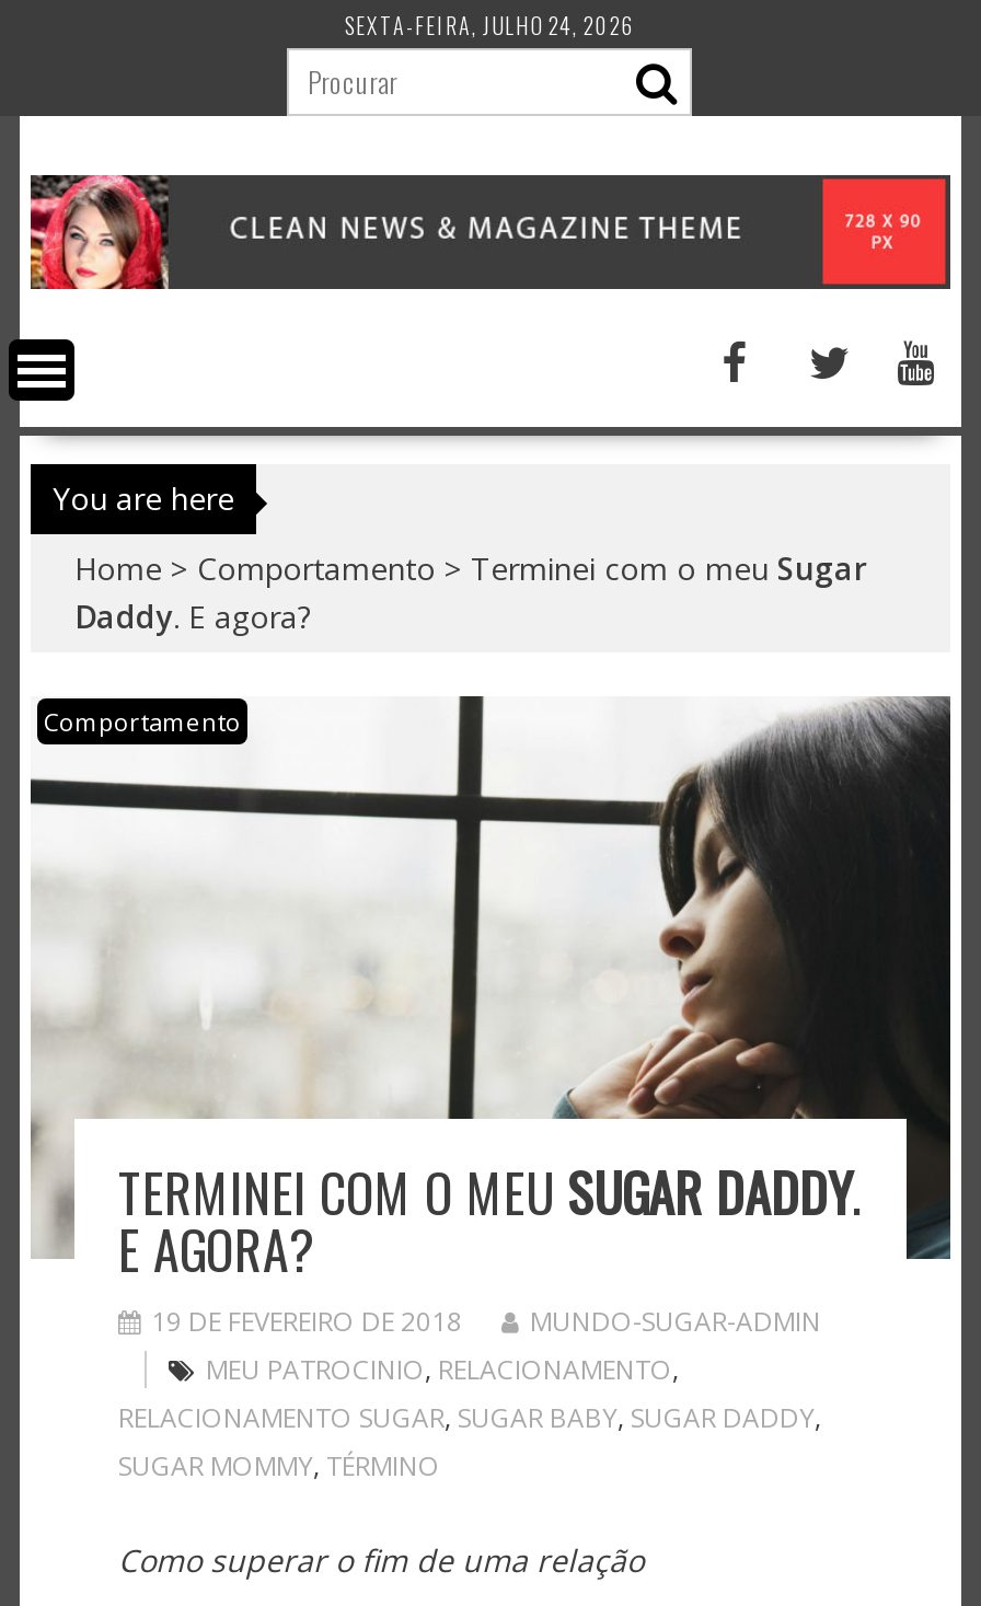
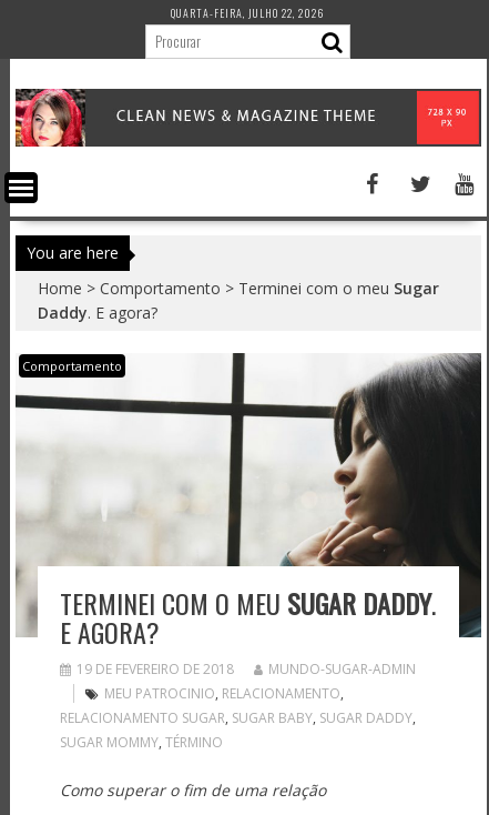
- SEXTA-FEIRA, JULHO 24, 2026
+ QUARTA-FEIRA, JULHO 22, 2026
